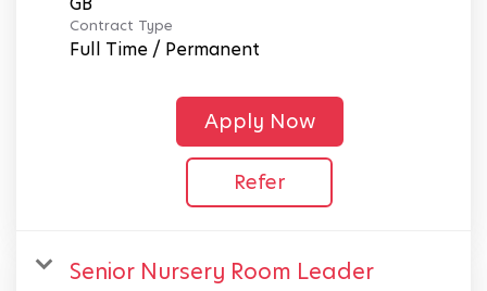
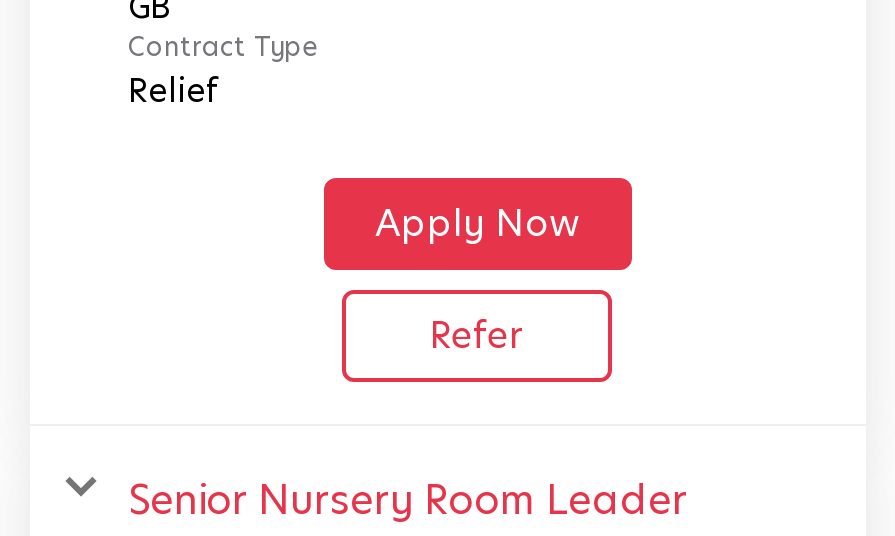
- Full Time / Permanent
+ Relief
